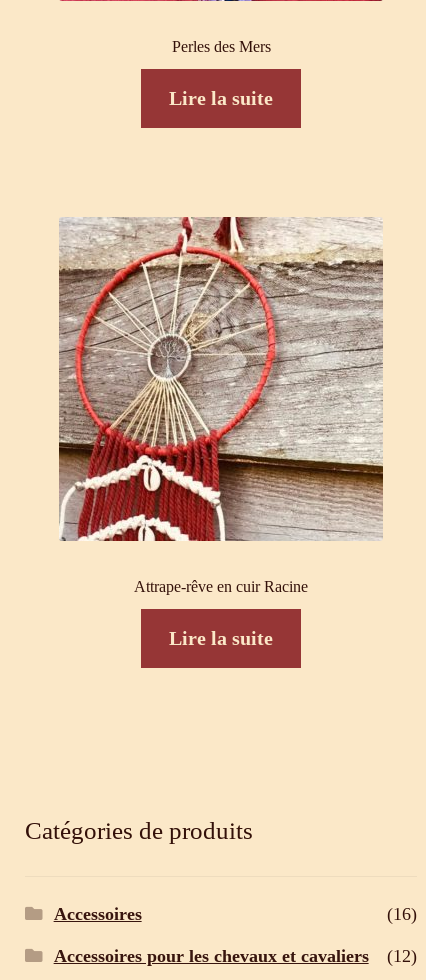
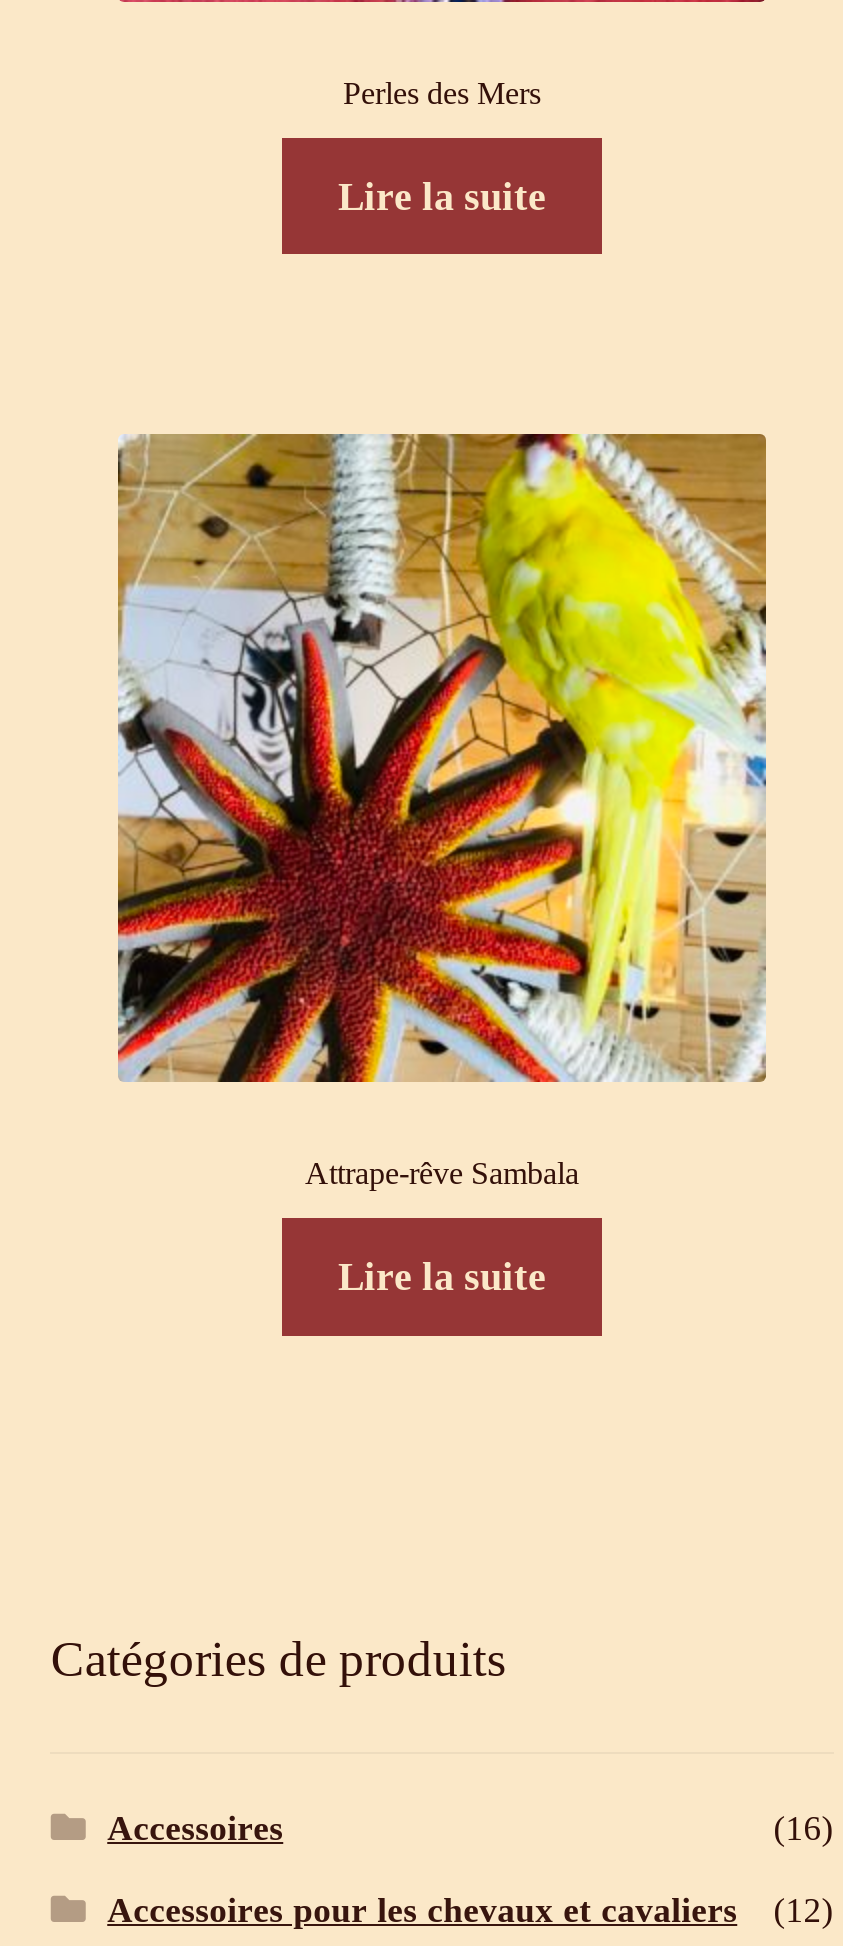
- [image]
- Attrape-rêve en cuir Racine
+ [image]
+ Attrape-rêve Sambala
